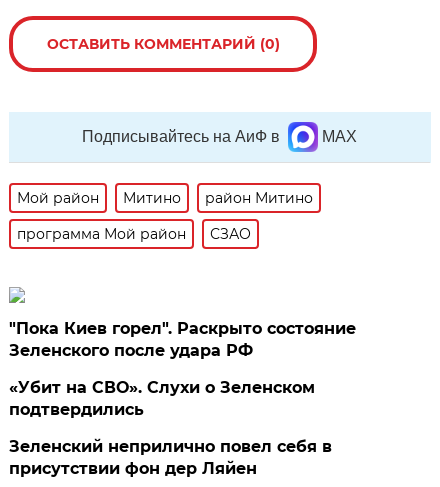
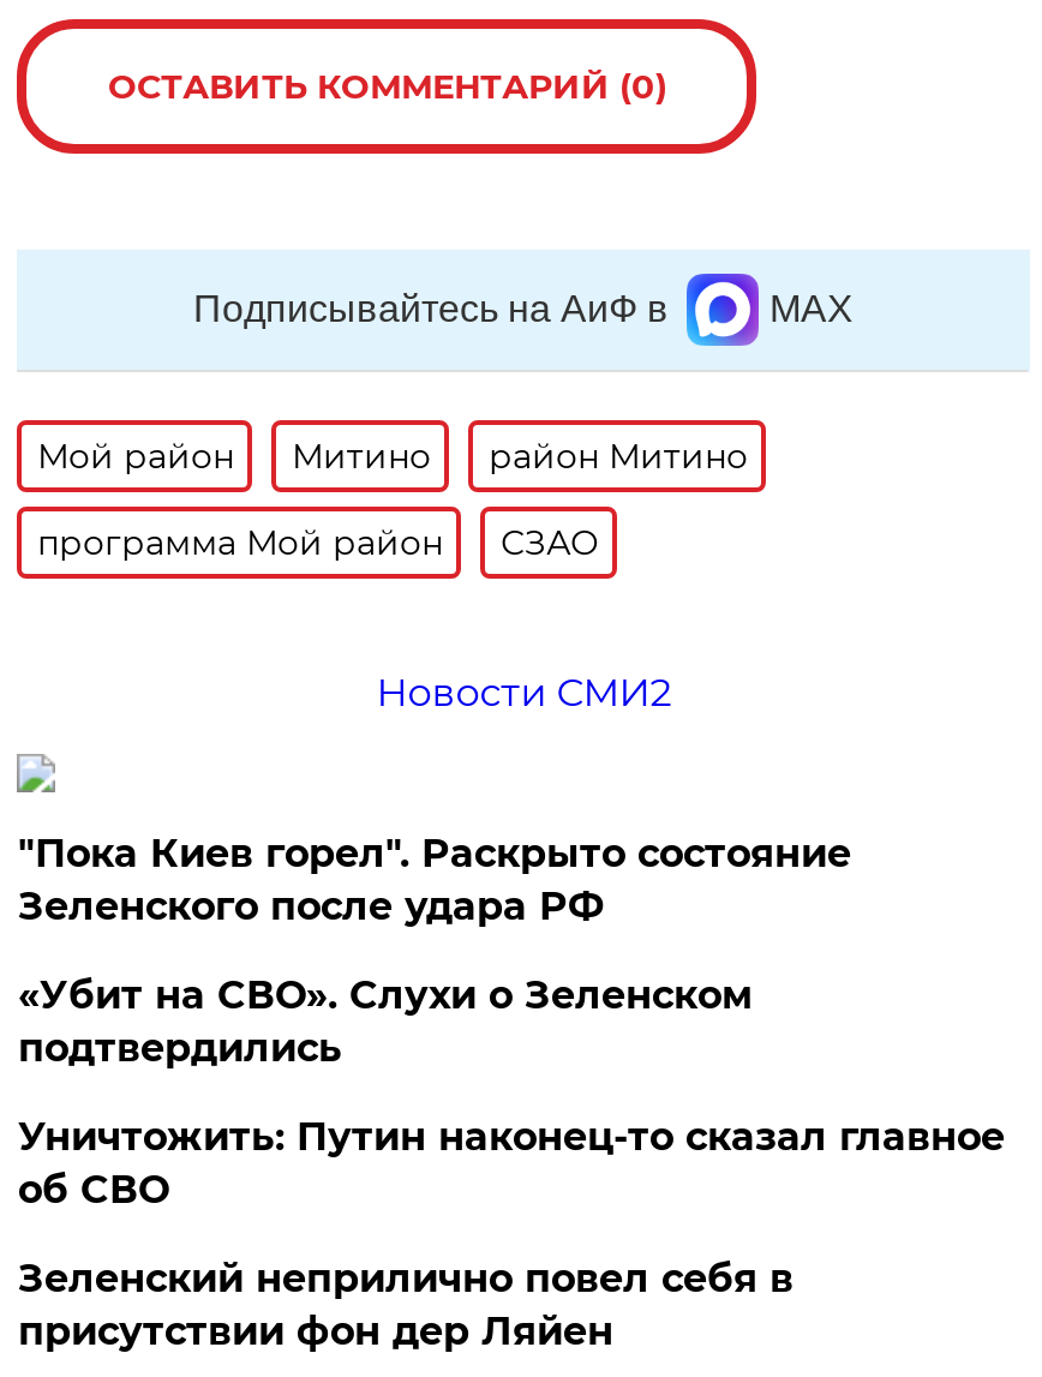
+ Новости СМИ2

+ Уничтожить: Путин наконец-то сказал главное
+ об СВО
